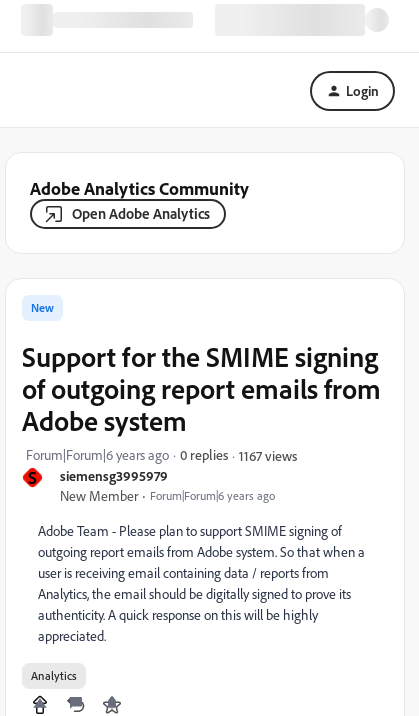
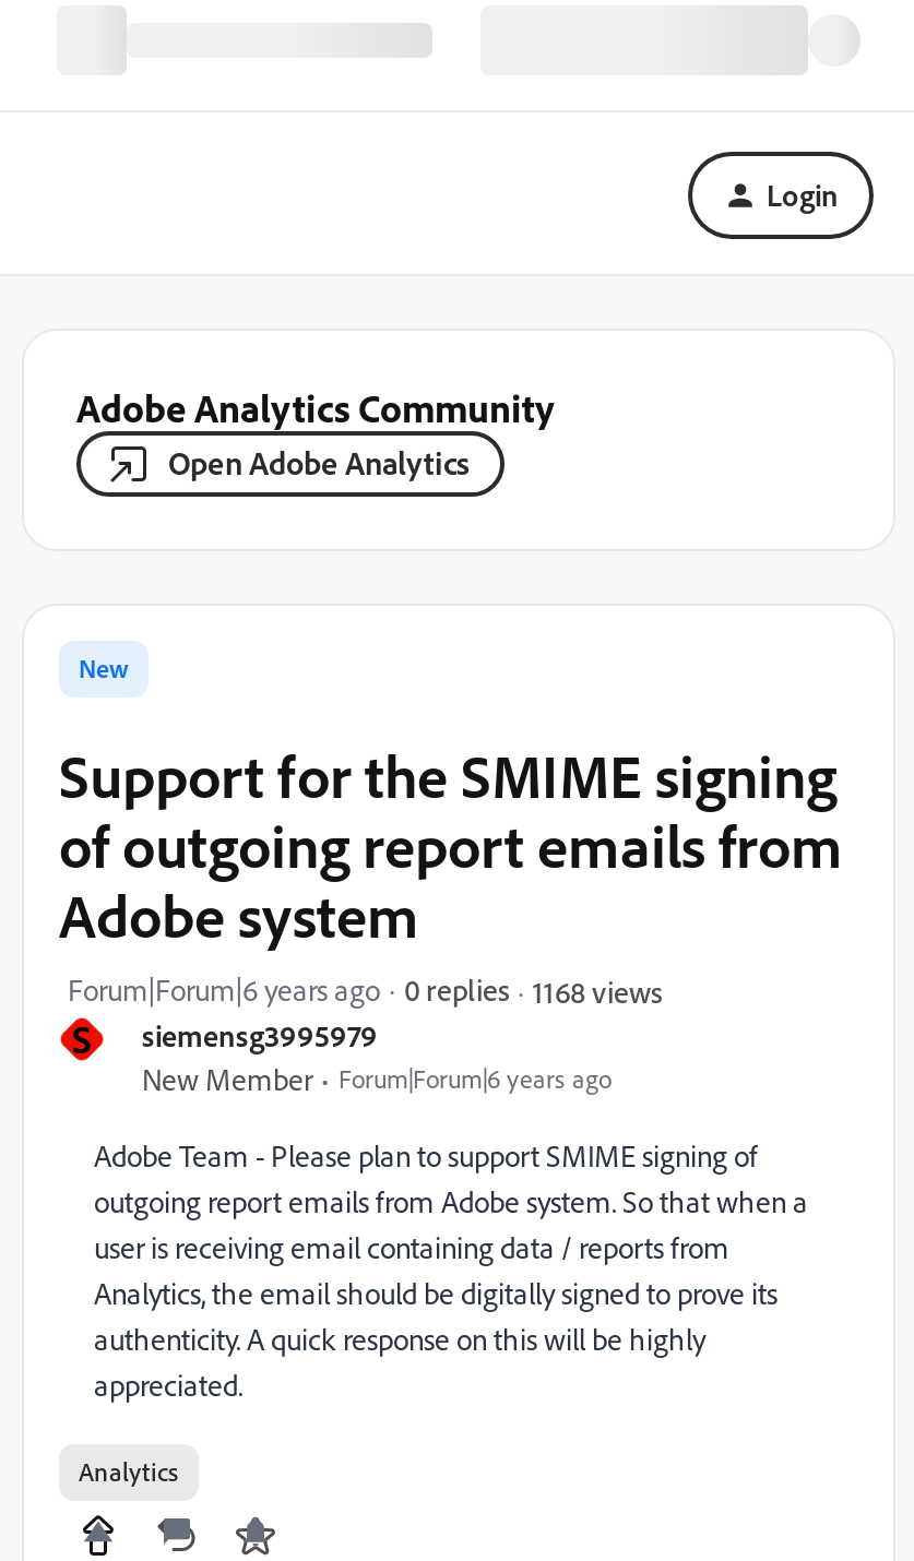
- 1167 views
+ 1168 views
